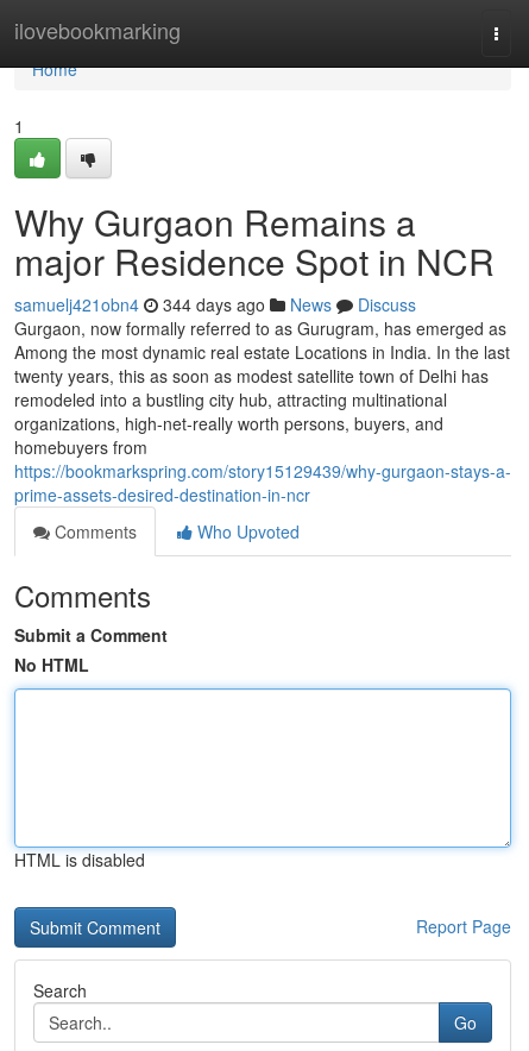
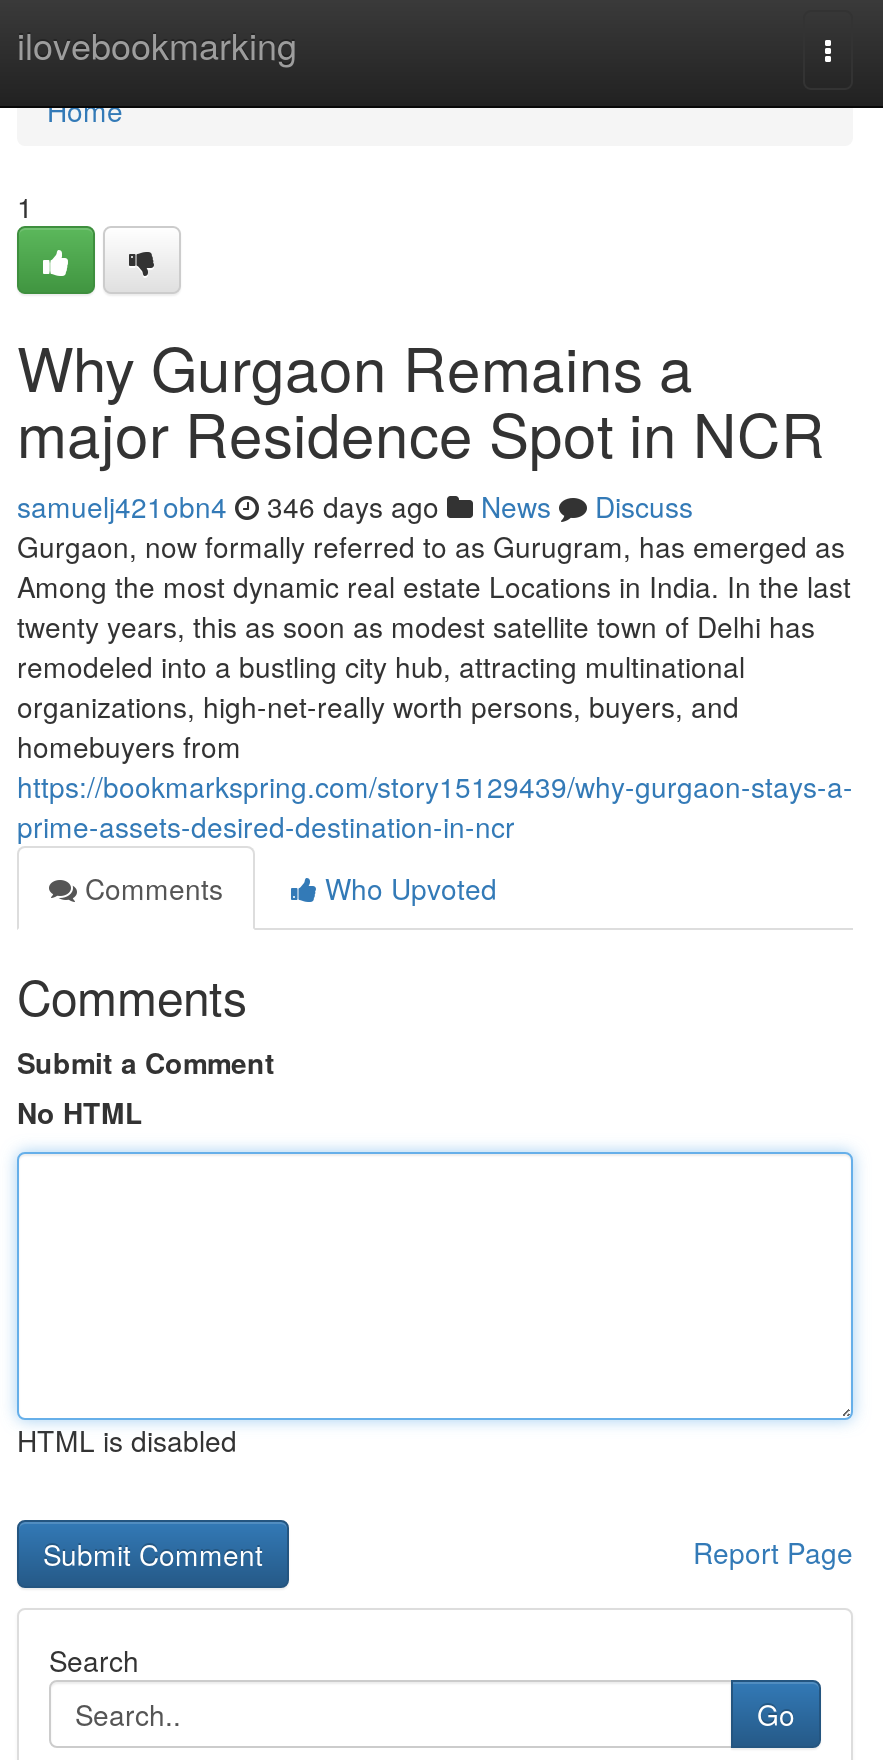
- samuelj421obn4 344 days ago News Discuss
+ samuelj421obn4 346 days ago News Discuss
